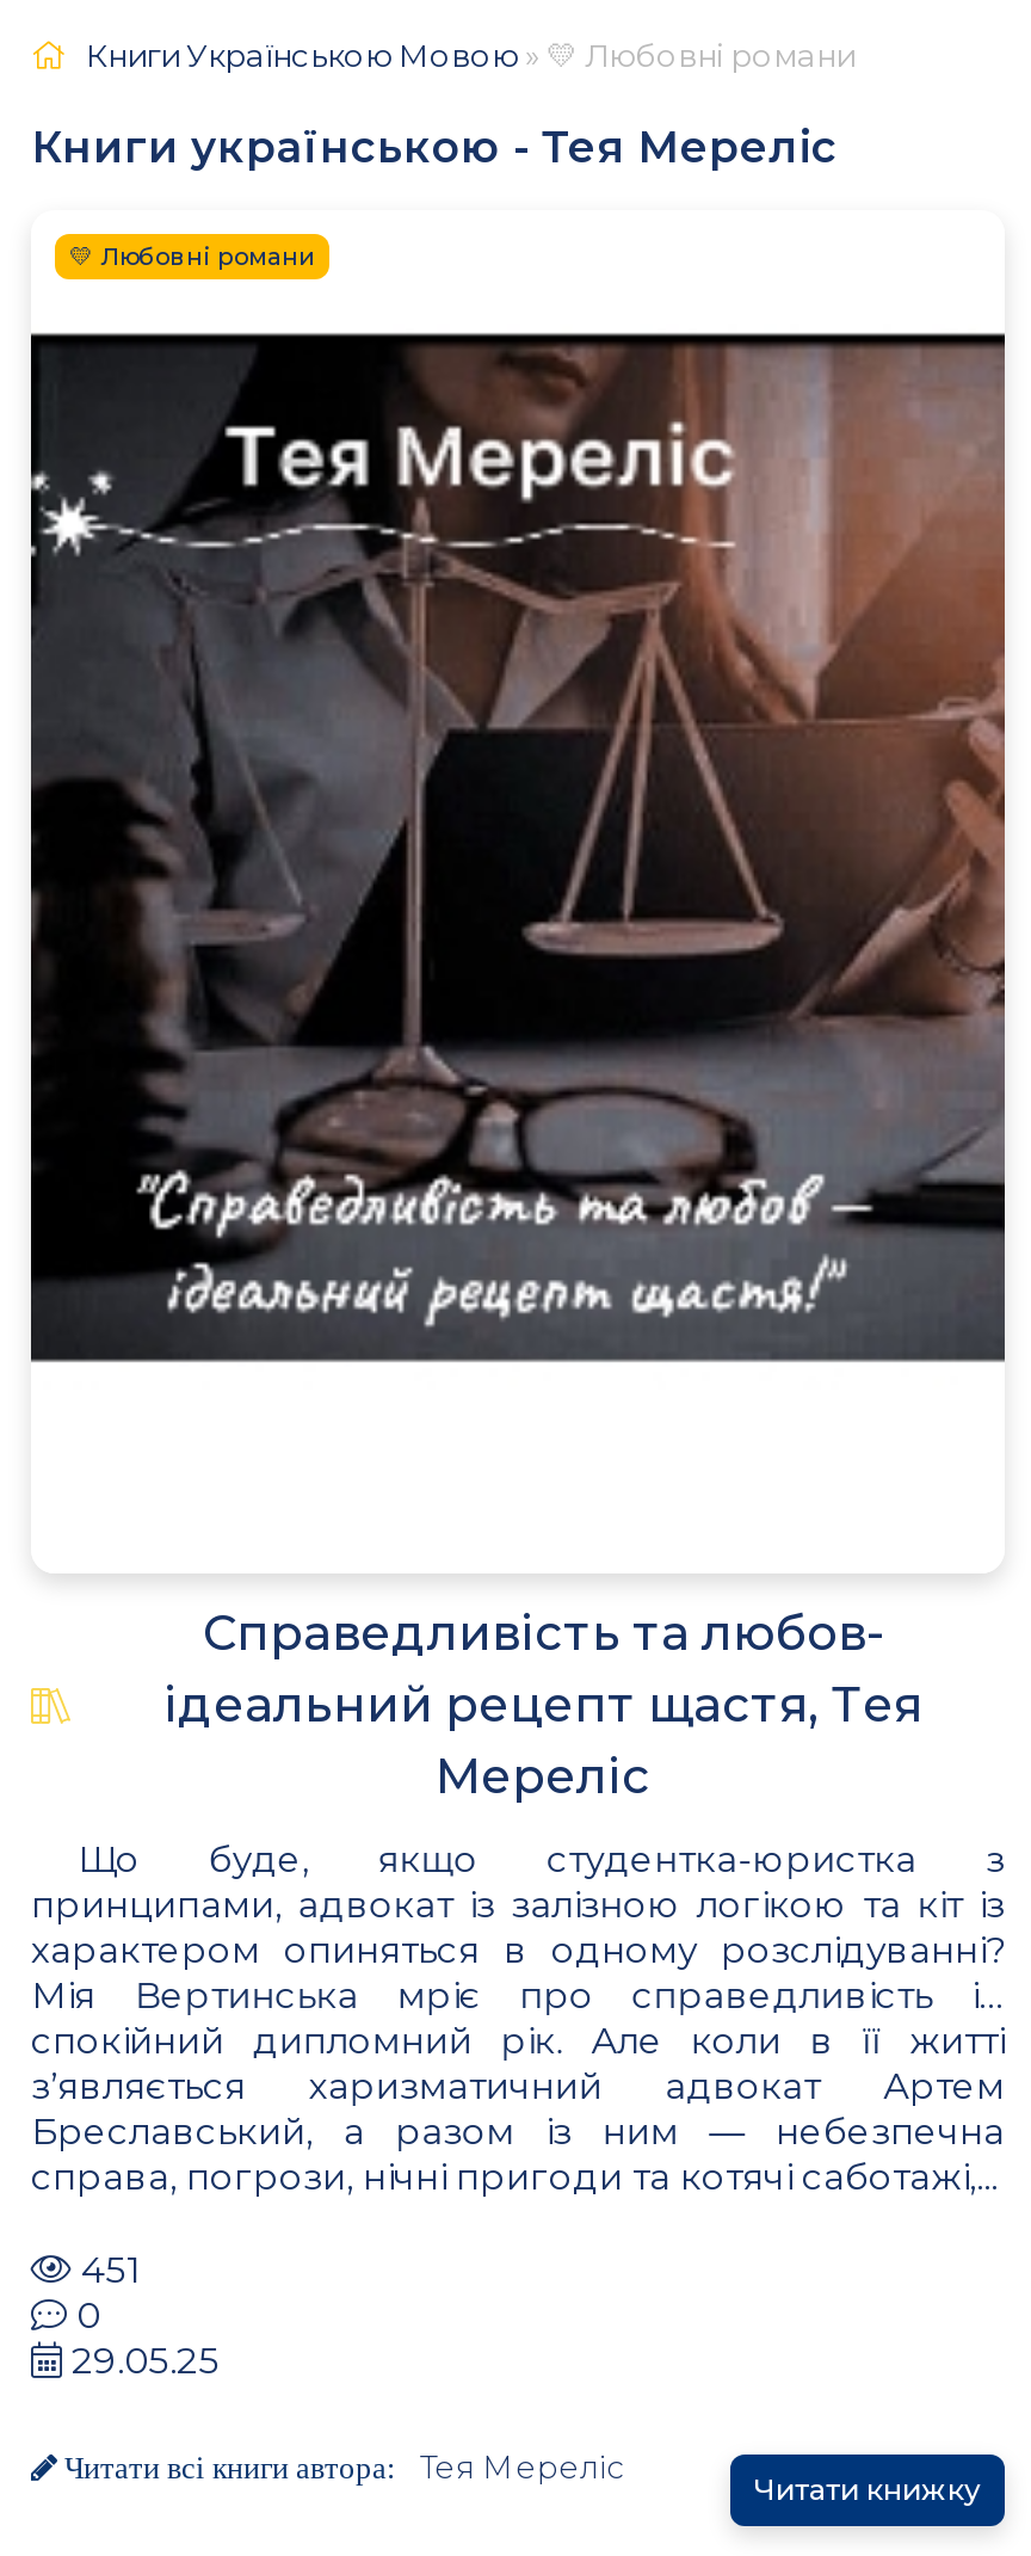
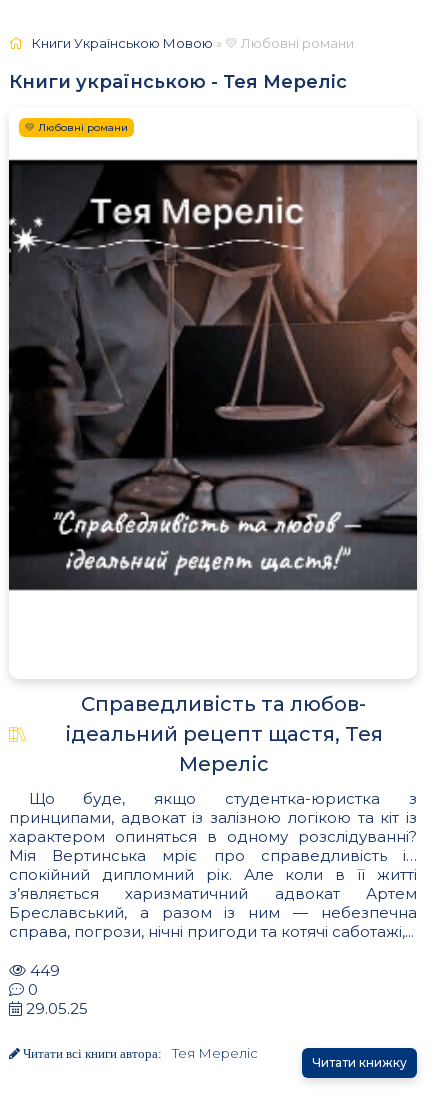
- 451
+ 449
